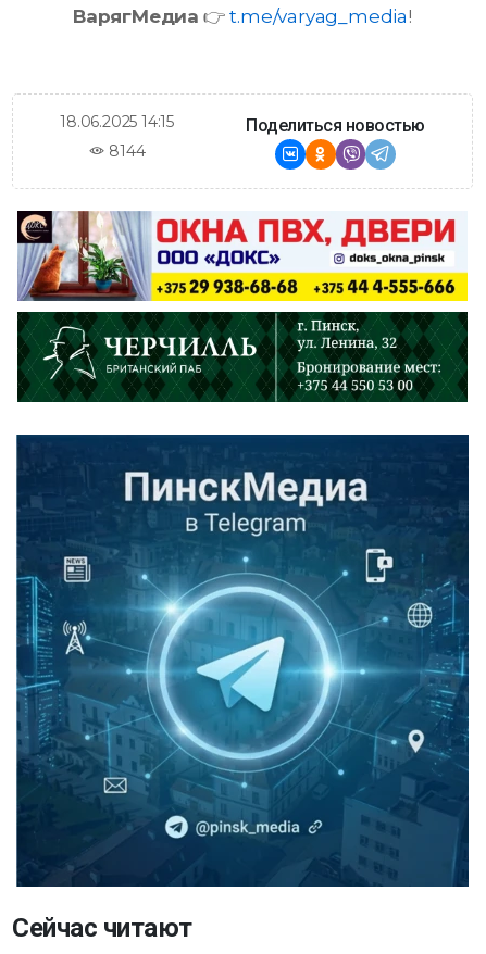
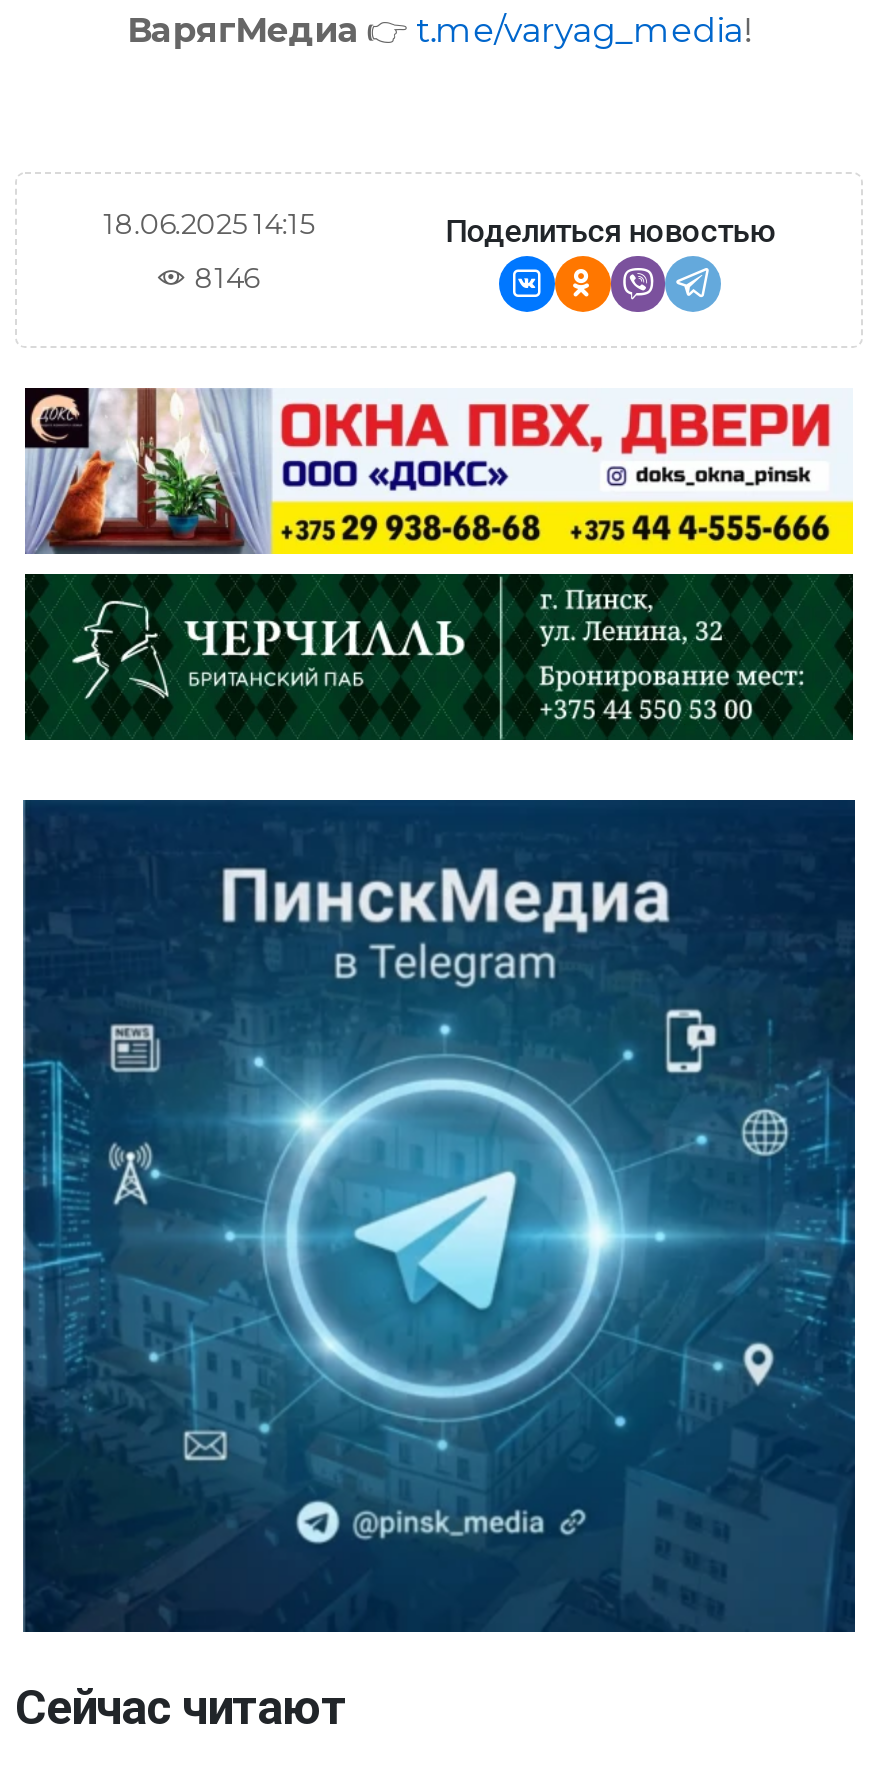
- 8144
+ 8146
